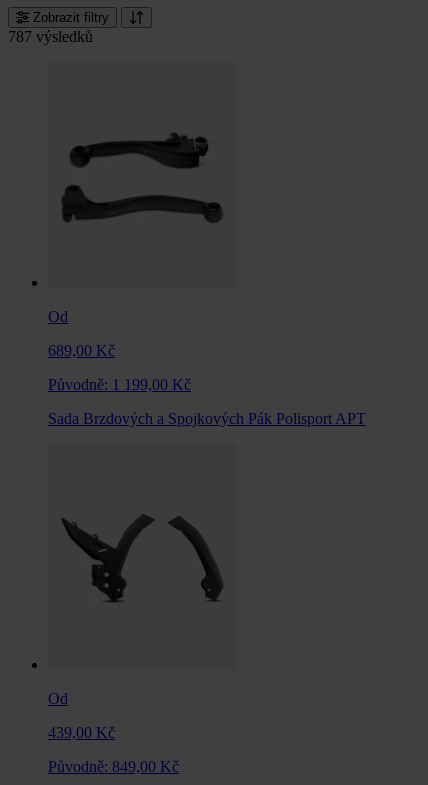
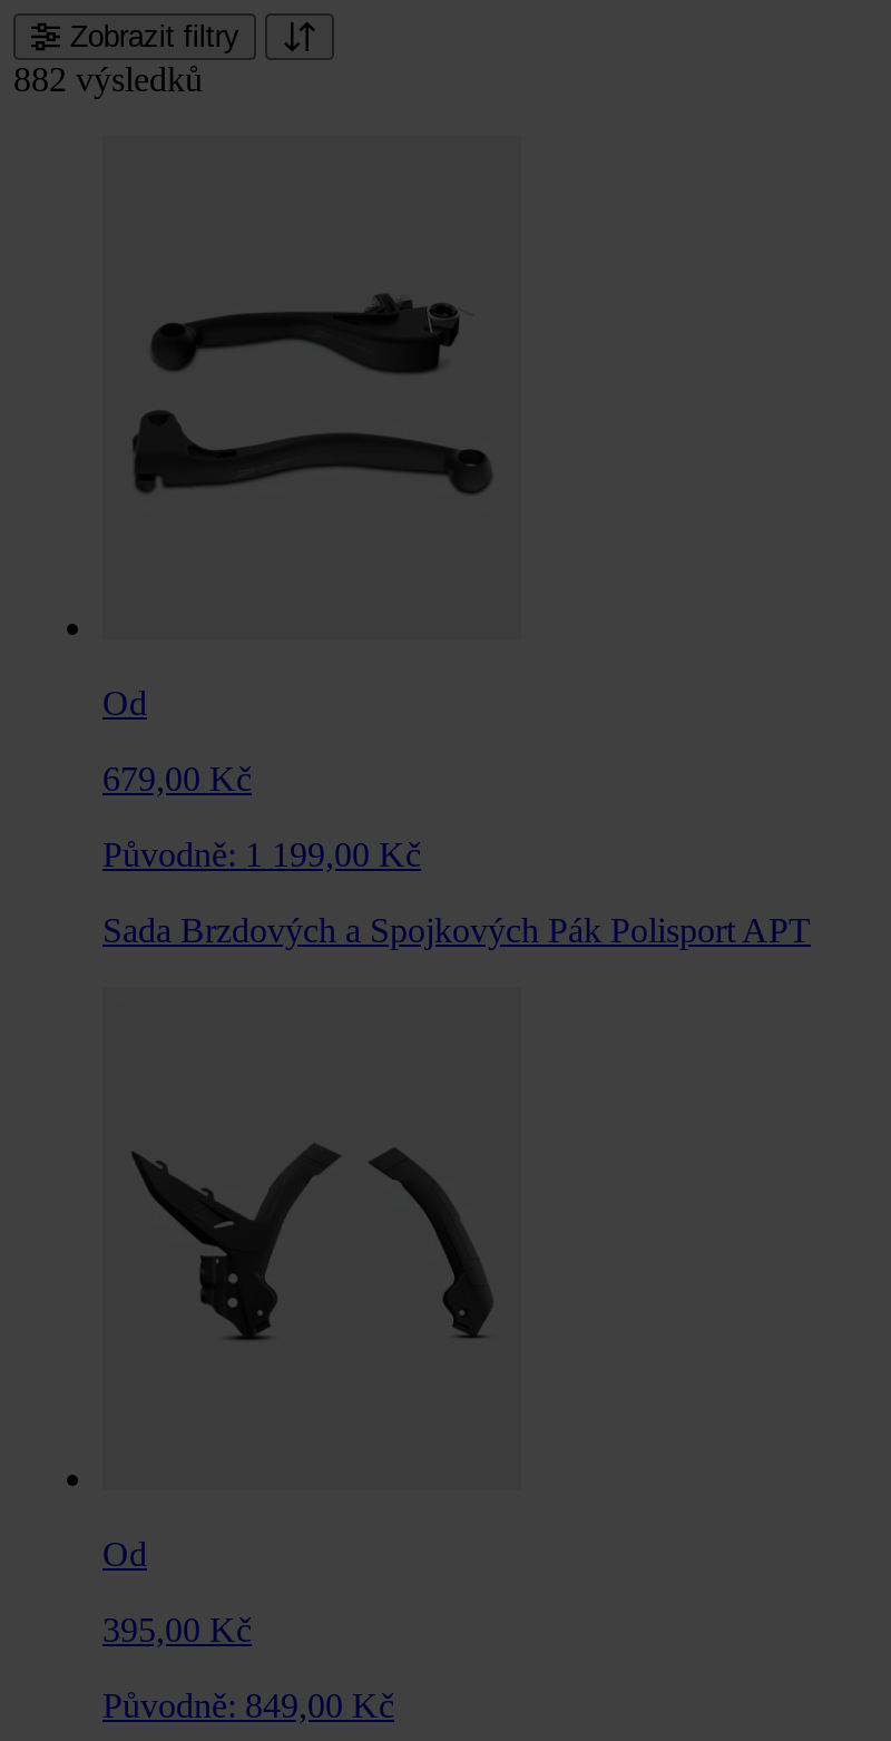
- 787 výsledků
+ 882 výsledků

- 689,00 Kč
+ 679,00 Kč

- 439,00 Kč
+ 395,00 Kč
